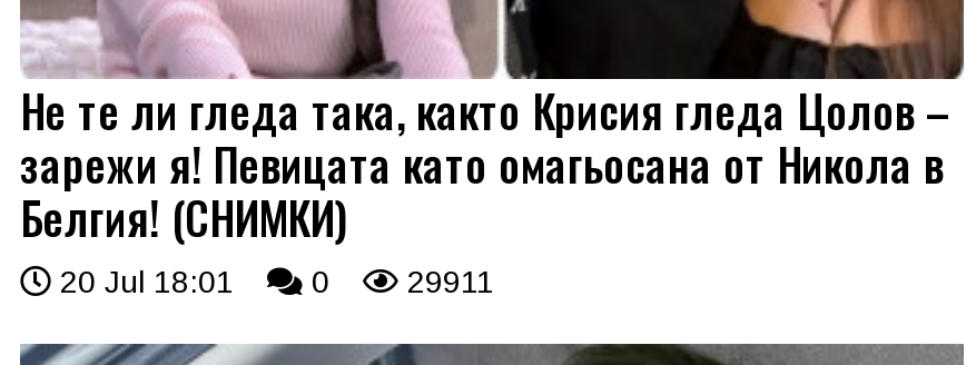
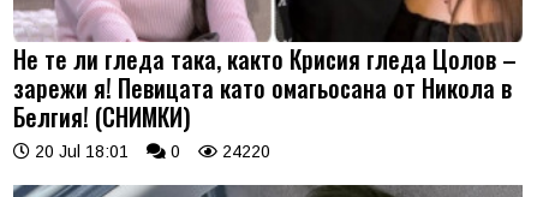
- 20 Jul 18:01 0 29911
+ 20 Jul 18:01 0 24220
